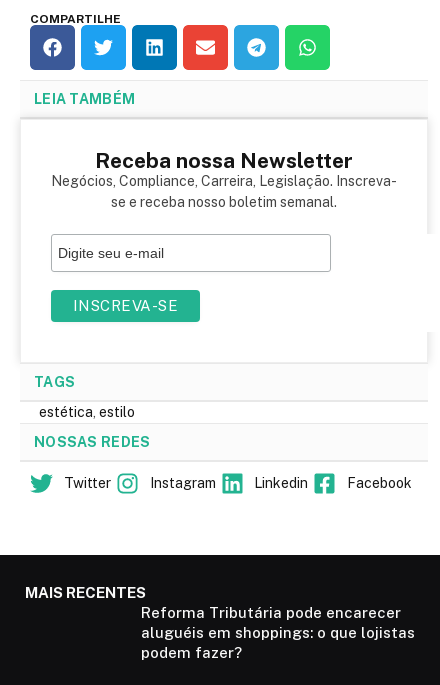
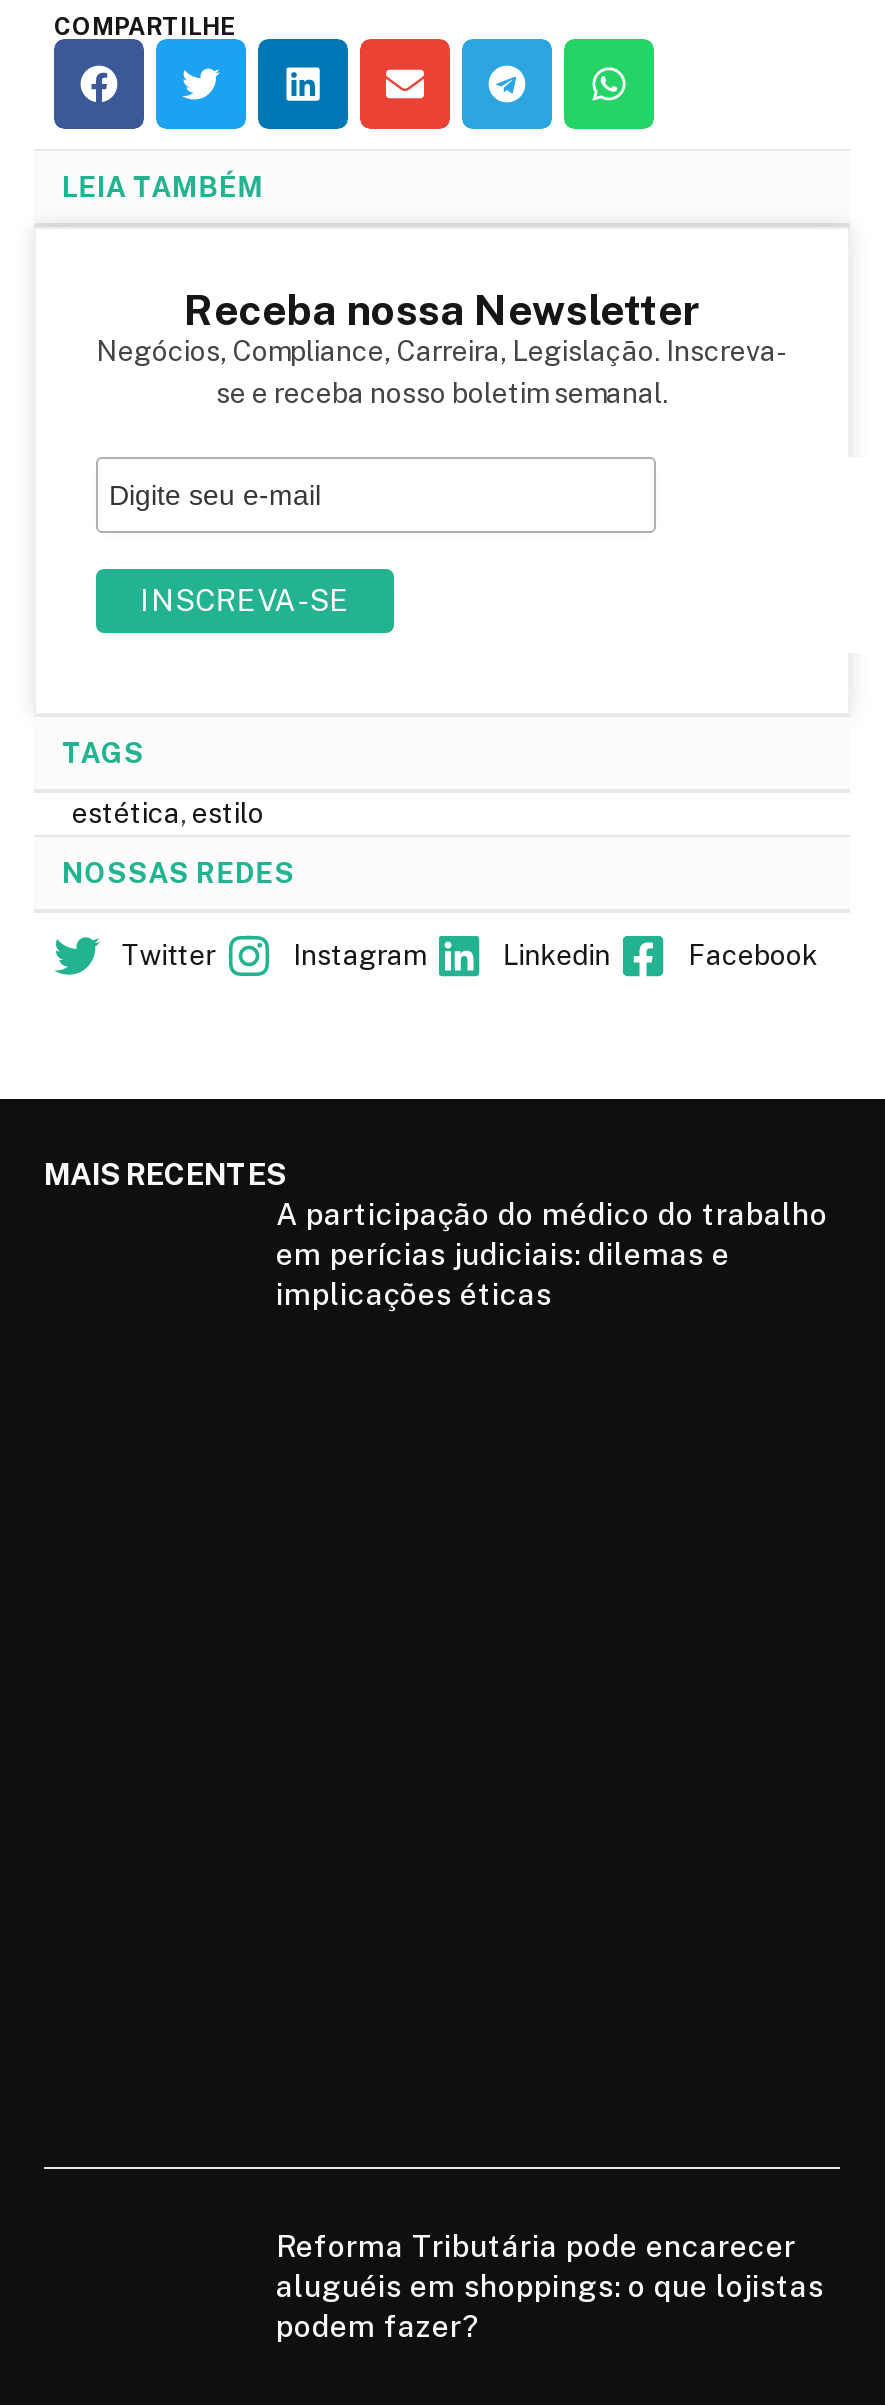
+ A participação do médico do trabalho
+ em perícias judiciais: dilemas e
+ implicações éticas
